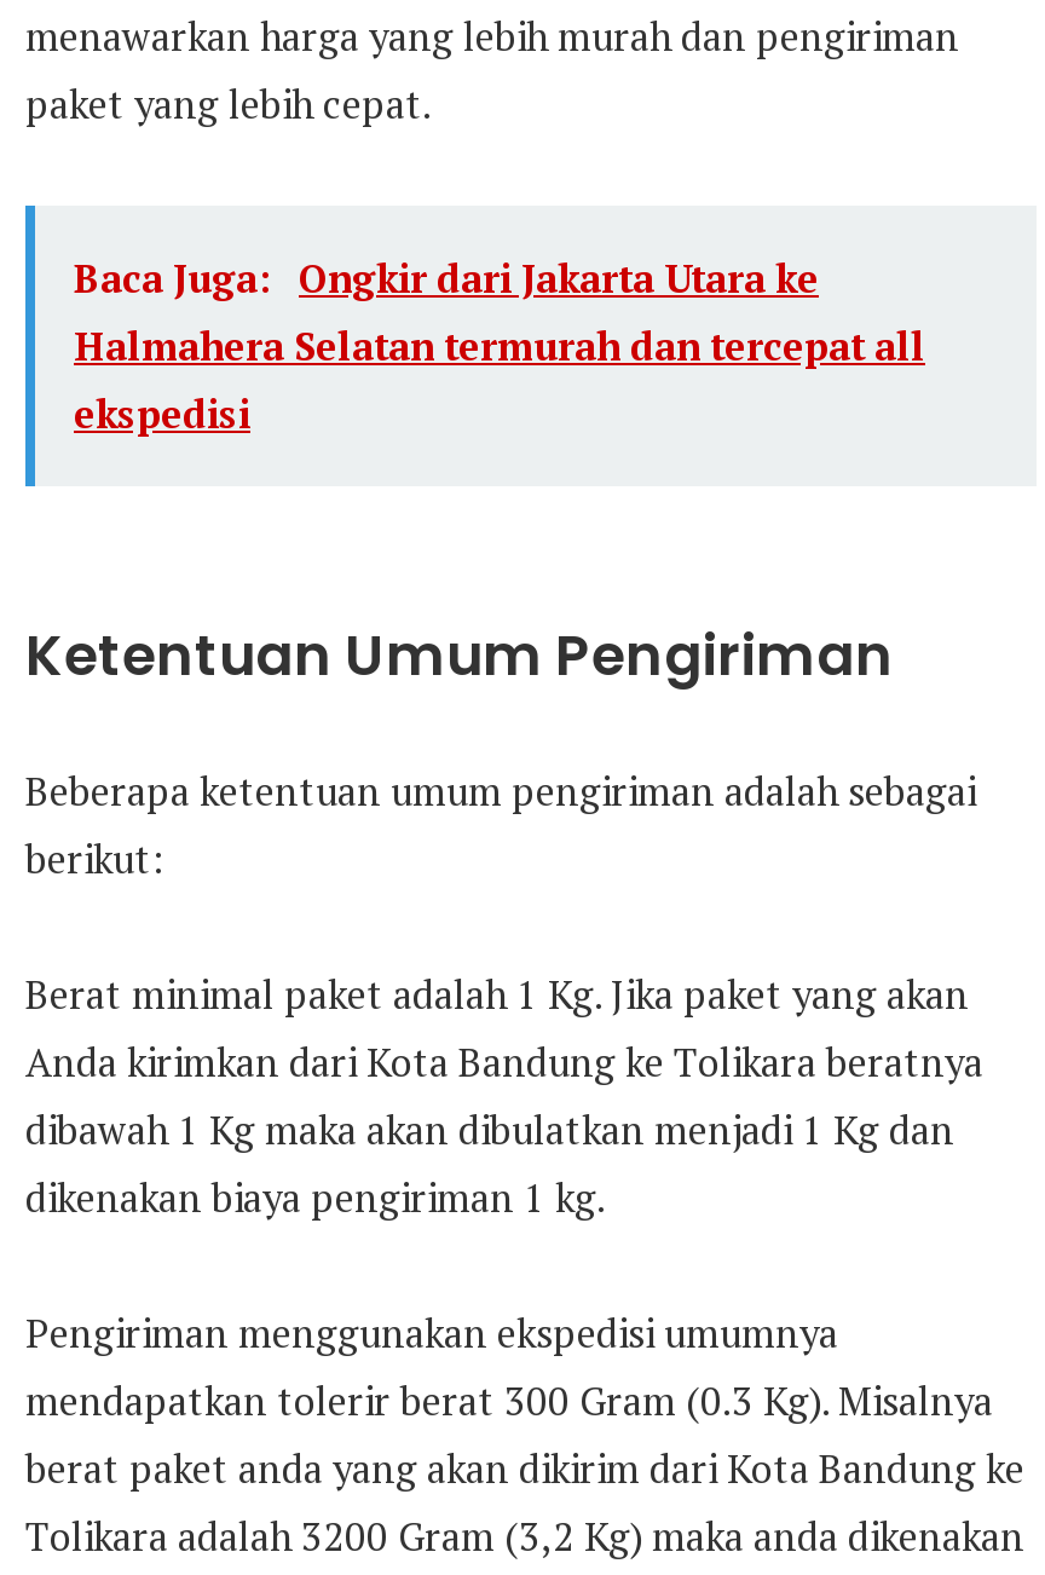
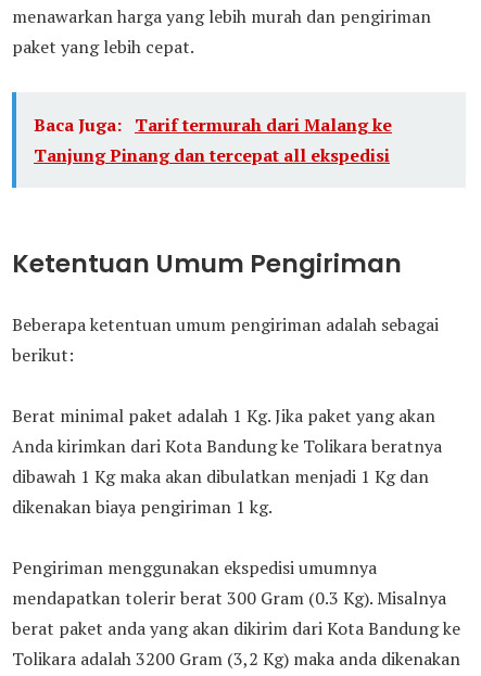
- Baca Juga: Ongkir dari Jakarta Utara ke
- Halmahera Selatan termurah dan tercepat all
- ekspedisi
+ Baca Juga: Tarif termurah dari Malang ke
+ Tanjung Pinang dan tercepat all ekspedisi
